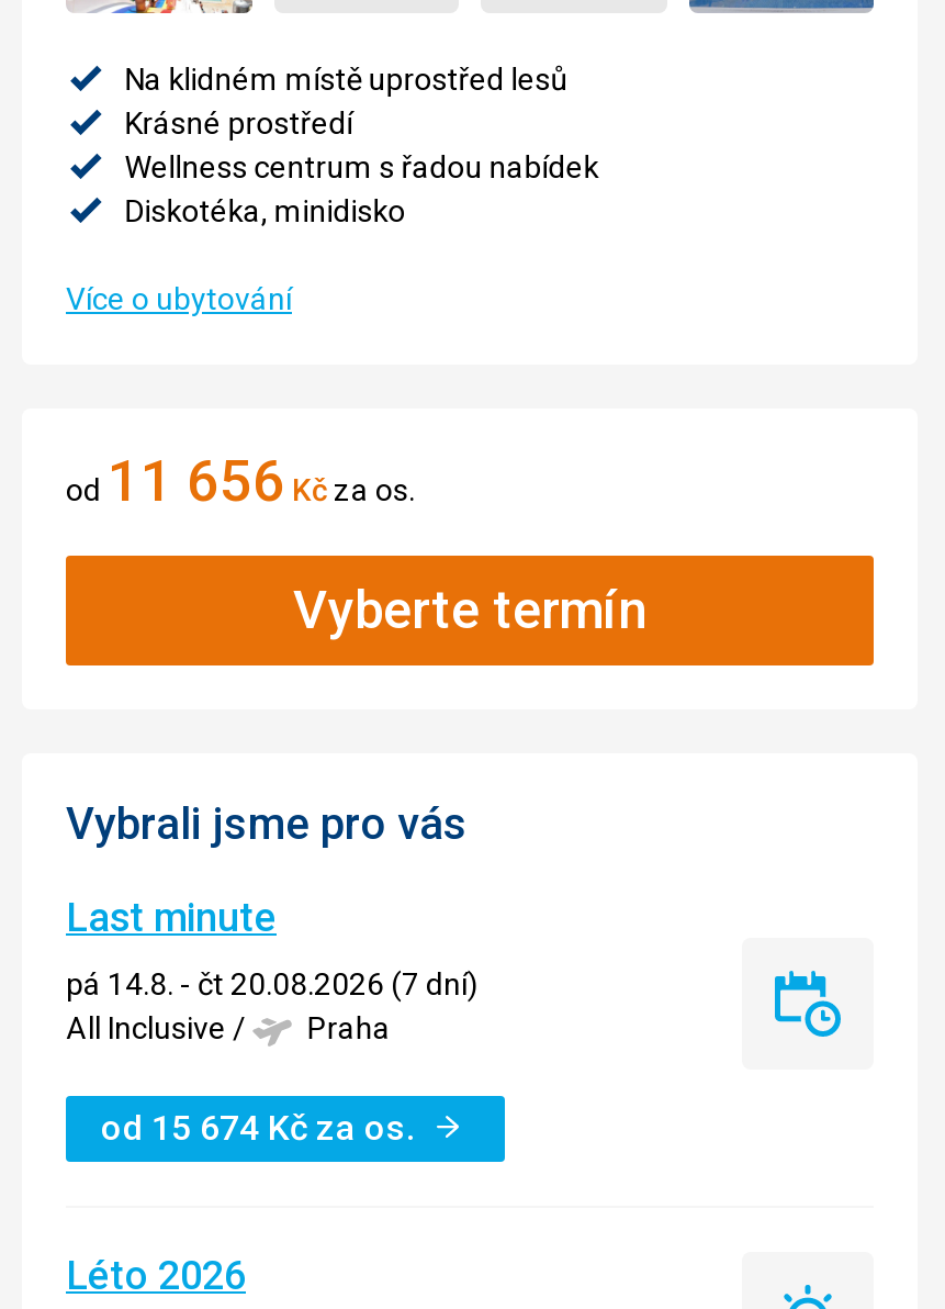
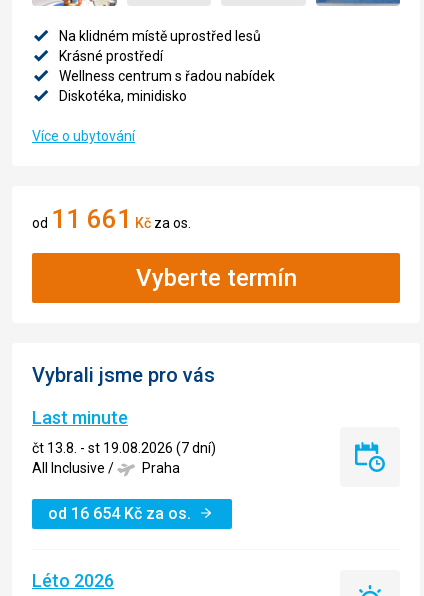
- od 11 656 Kčza os.
+ od 11 661 Kčza os.

- pá 14.8. - čt 20.08.2026 (7 dní)
+ čt 13.8. - st 19.08.2026 (7 dní)

- od 15 674 Kč za os.
+ od 16 654 Kč za os.
